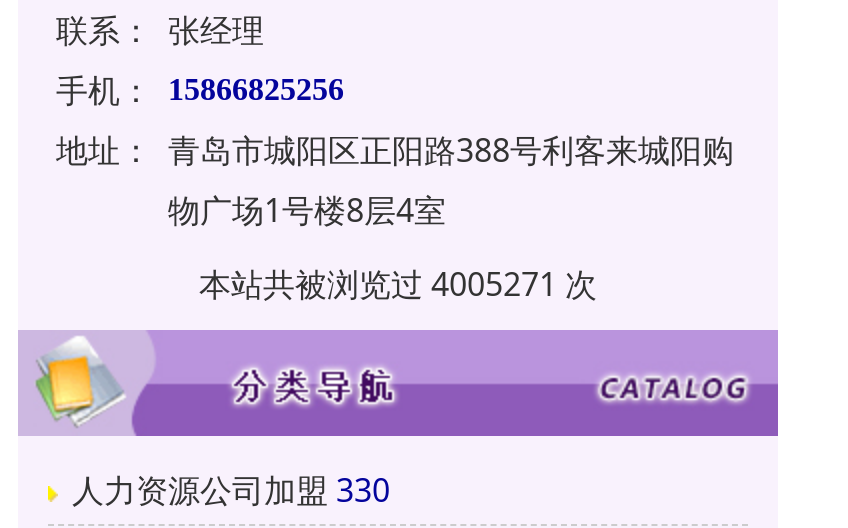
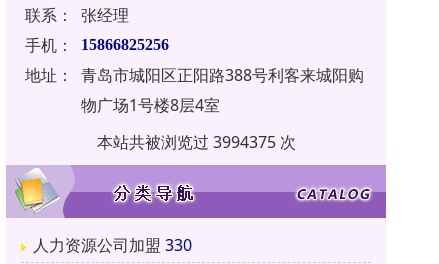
- 本站共被浏览过 4005271 次
+ 本站共被浏览过 3994375 次
